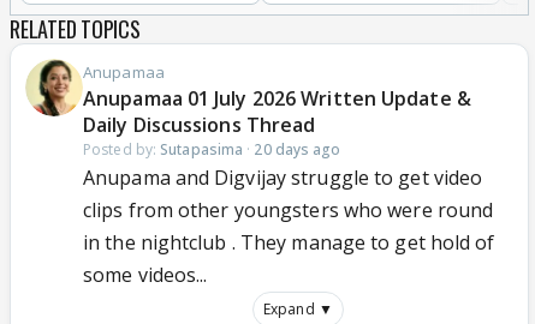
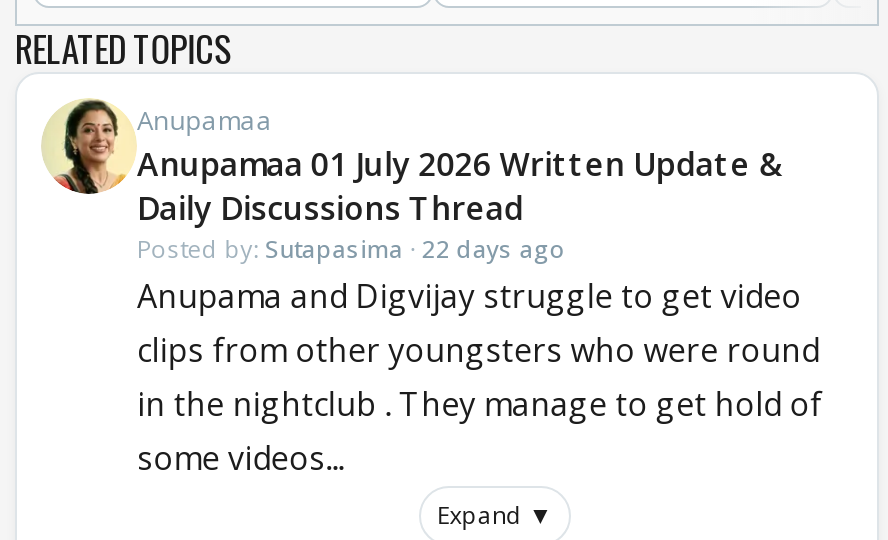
- Posted by: Sutapasima · 20 days ago
+ Posted by: Sutapasima · 22 days ago
